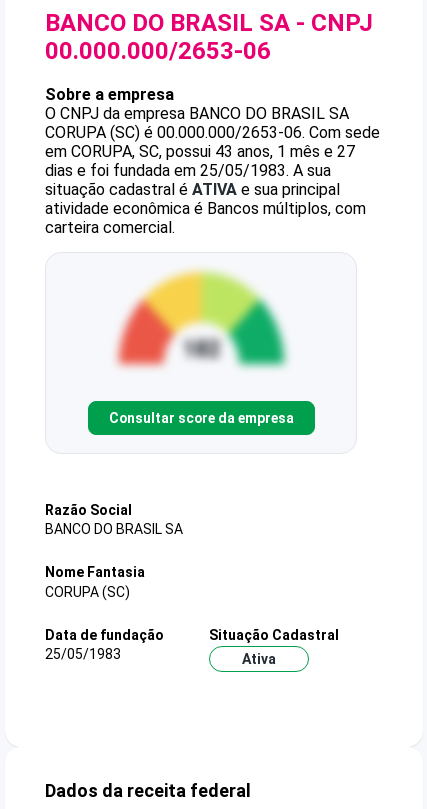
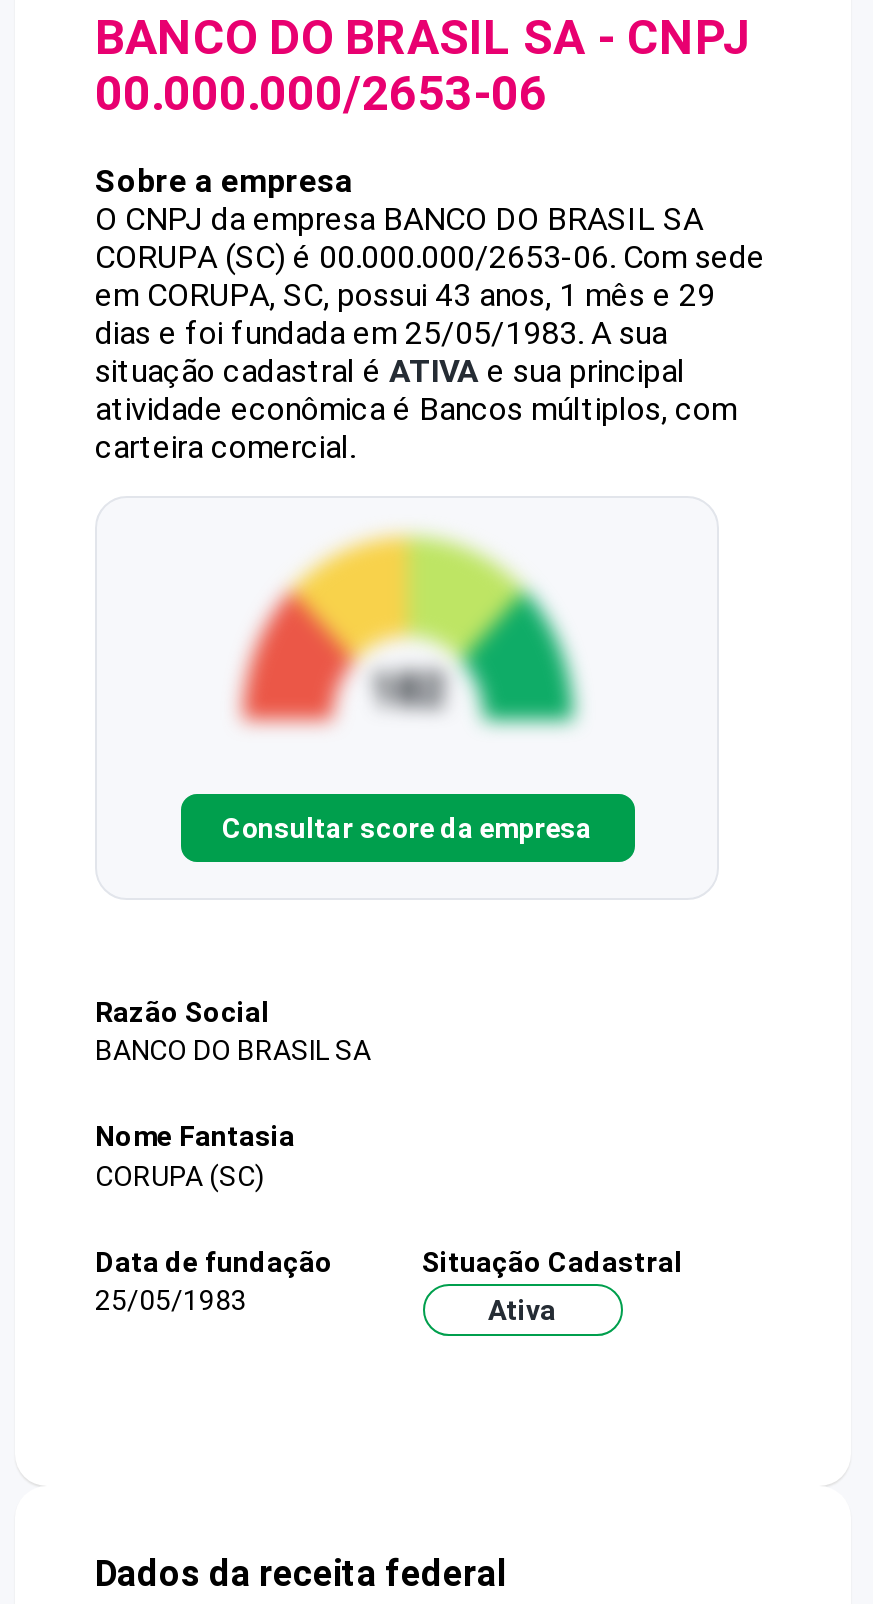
- em CORUPA, SC, possui 43 anos, 1 mês e 27
+ em CORUPA, SC, possui 43 anos, 1 mês e 29
